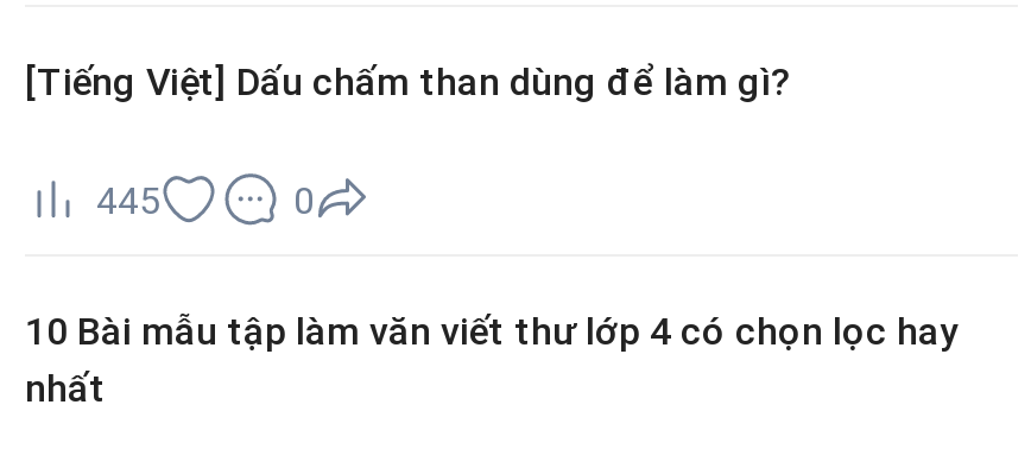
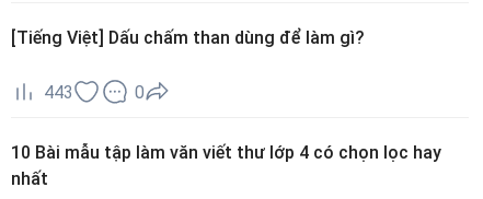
- 445
+ 443
